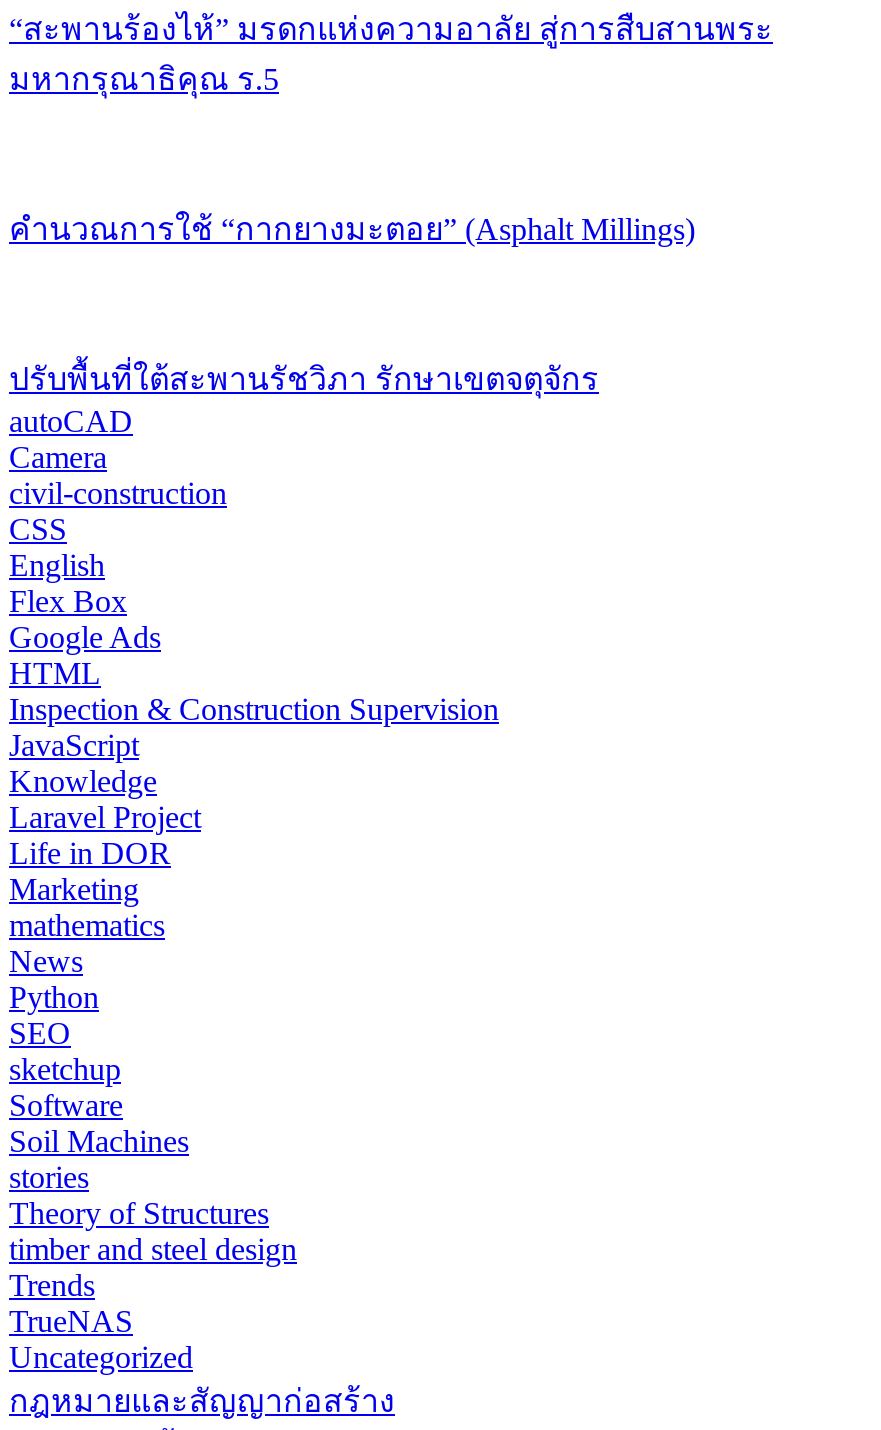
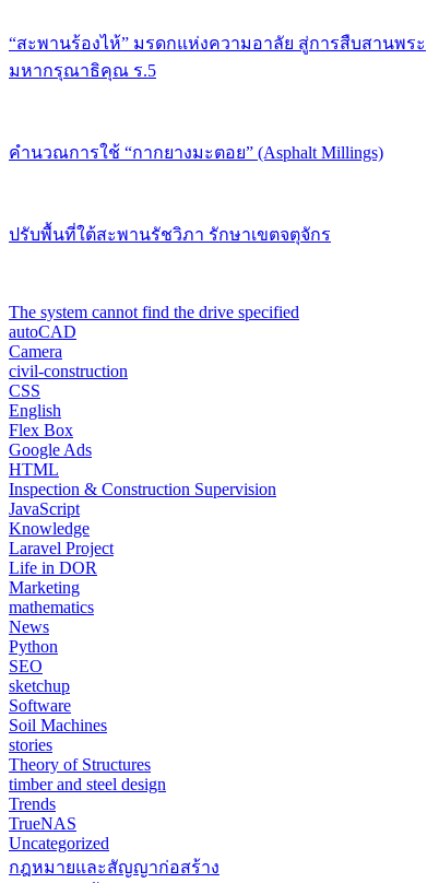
+ The system cannot find the drive specified
